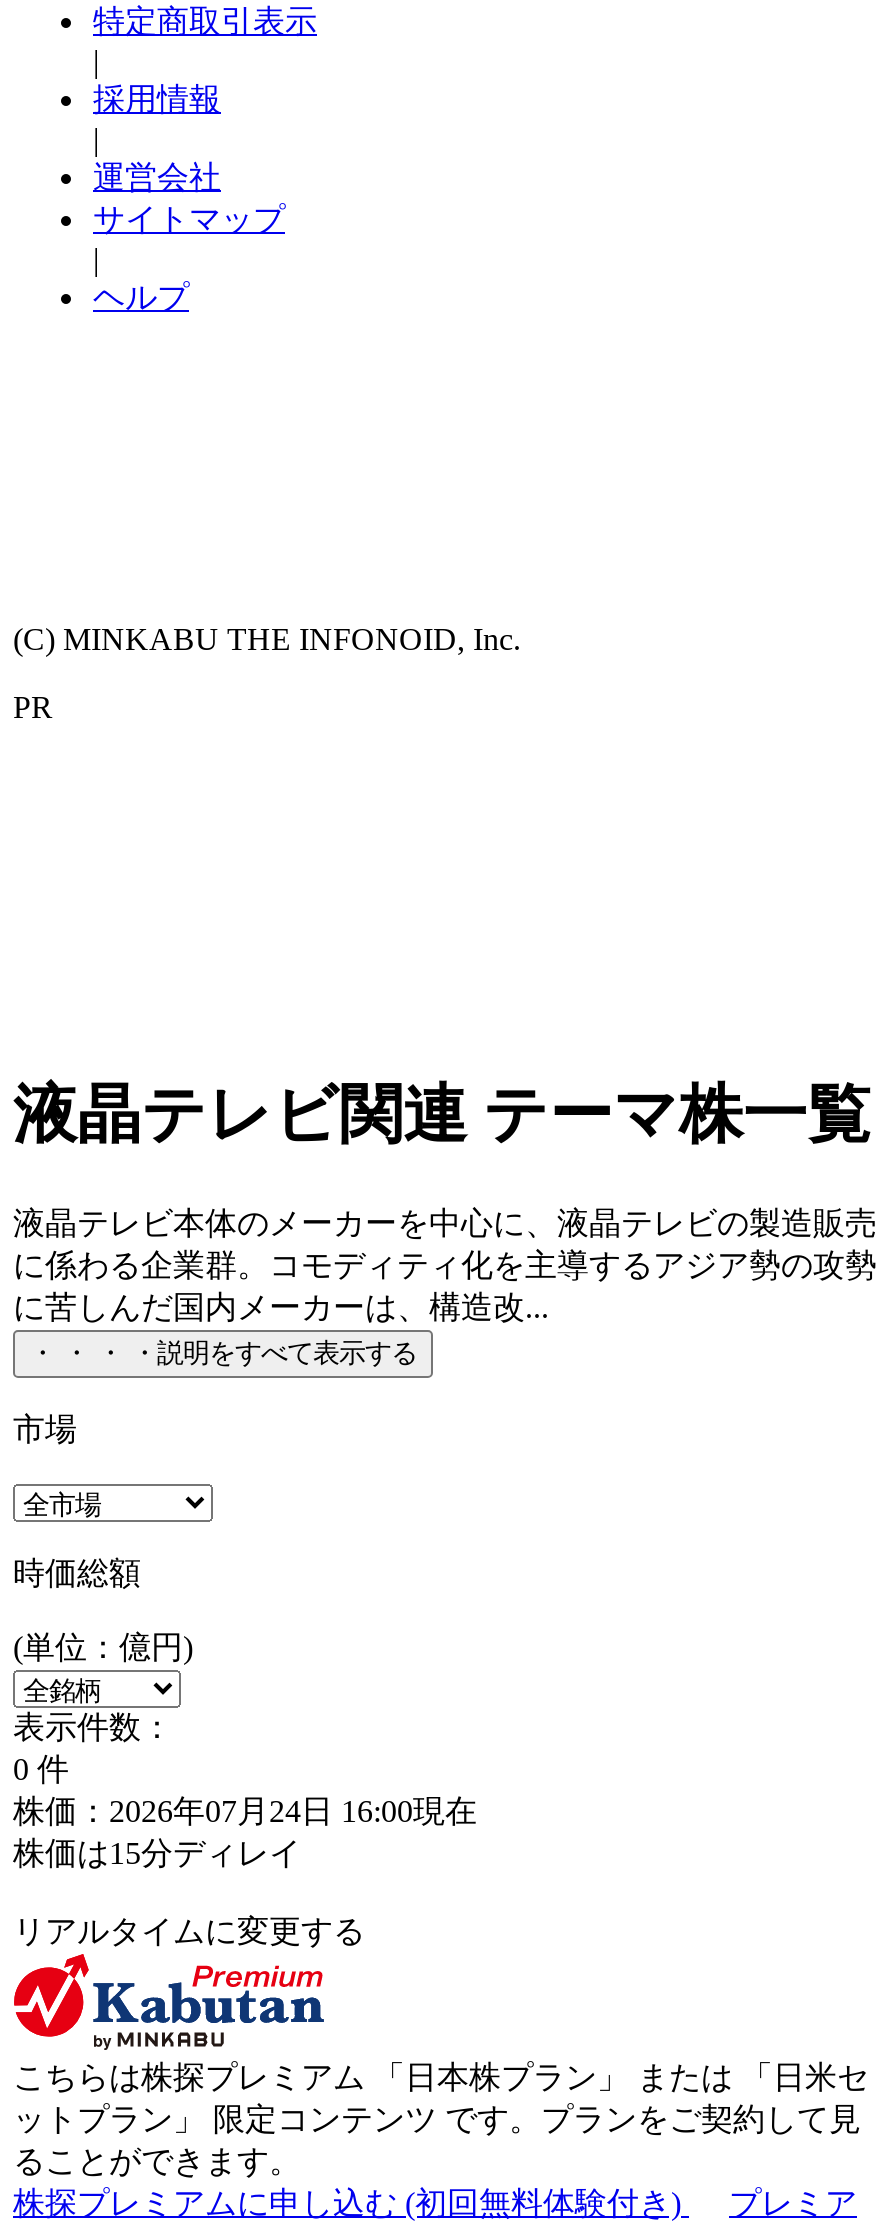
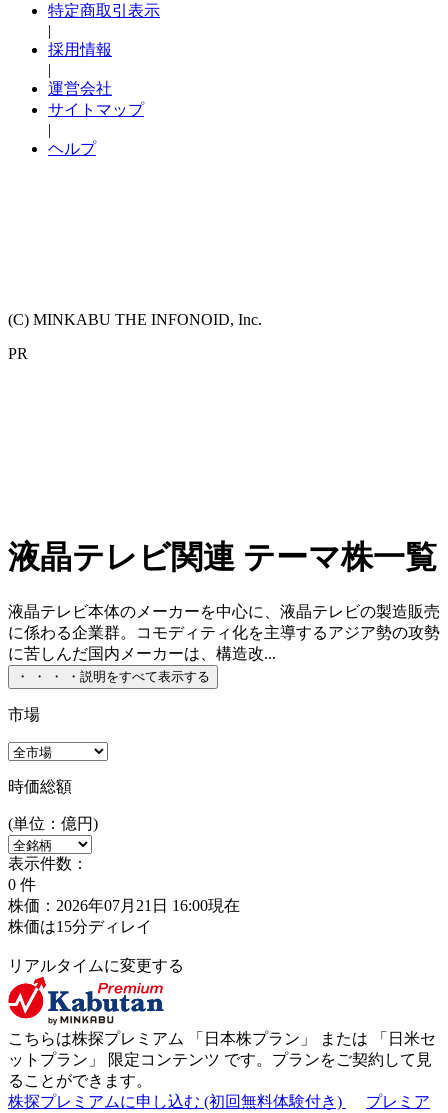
- 株価：2026年07月24日 16:00現在
+ 株価：2026年07月21日 16:00現在
